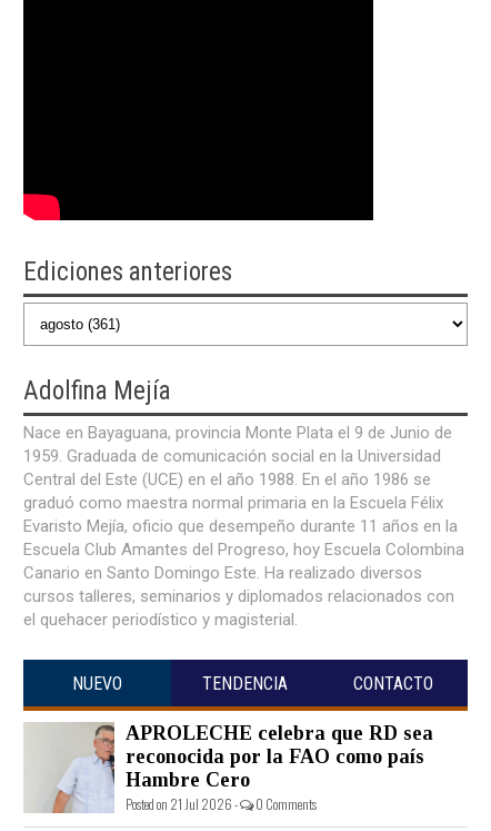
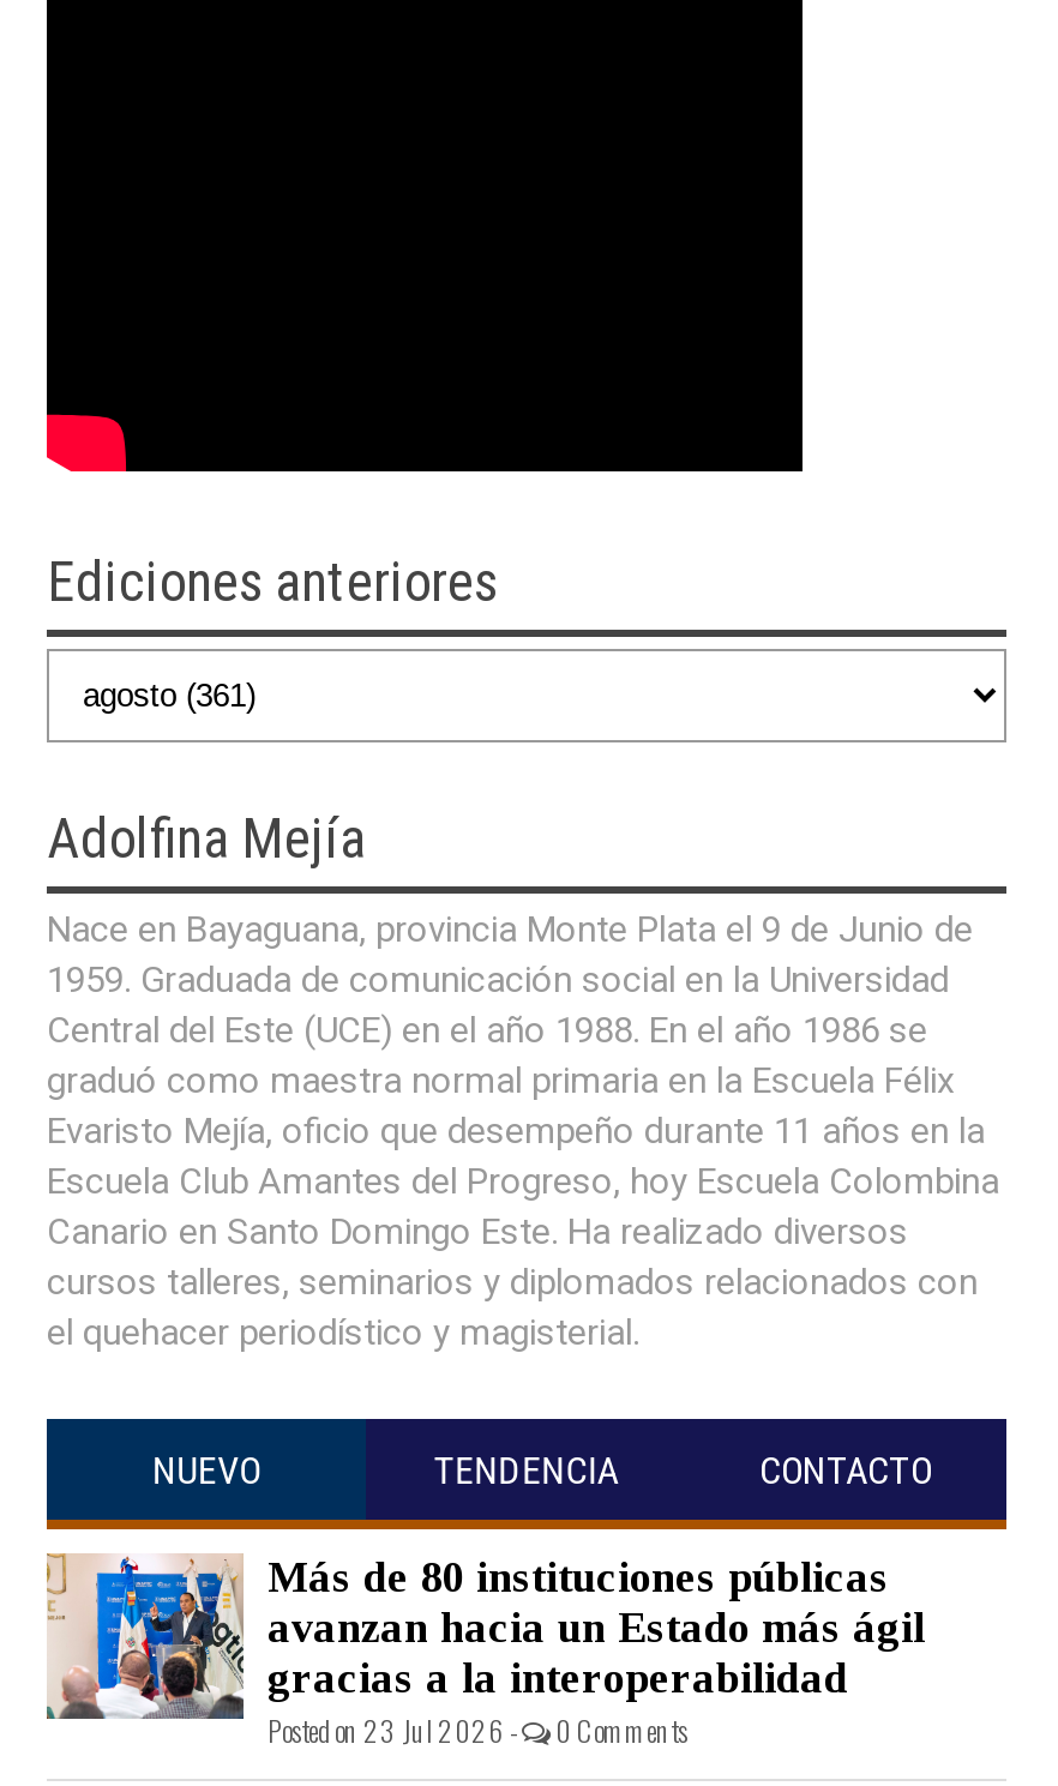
- [image]
- APROLECHE celebra que RD sea
- reconocida por la FAO como país
- Hambre Cero
- Posted on 21 Jul 2026 -
+ [image]
+ Más de 80 instituciones públicas
+ avanzan hacia un Estado más ágil
+ gracias a la interoperabilidad
+ Posted on 23 Jul 2026 -
